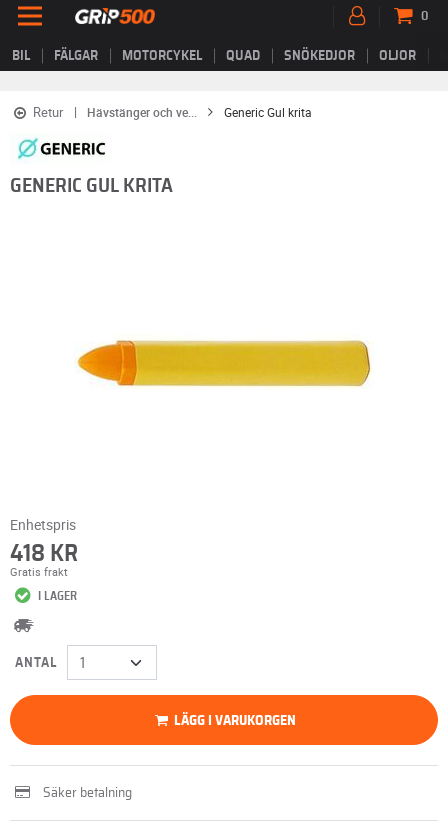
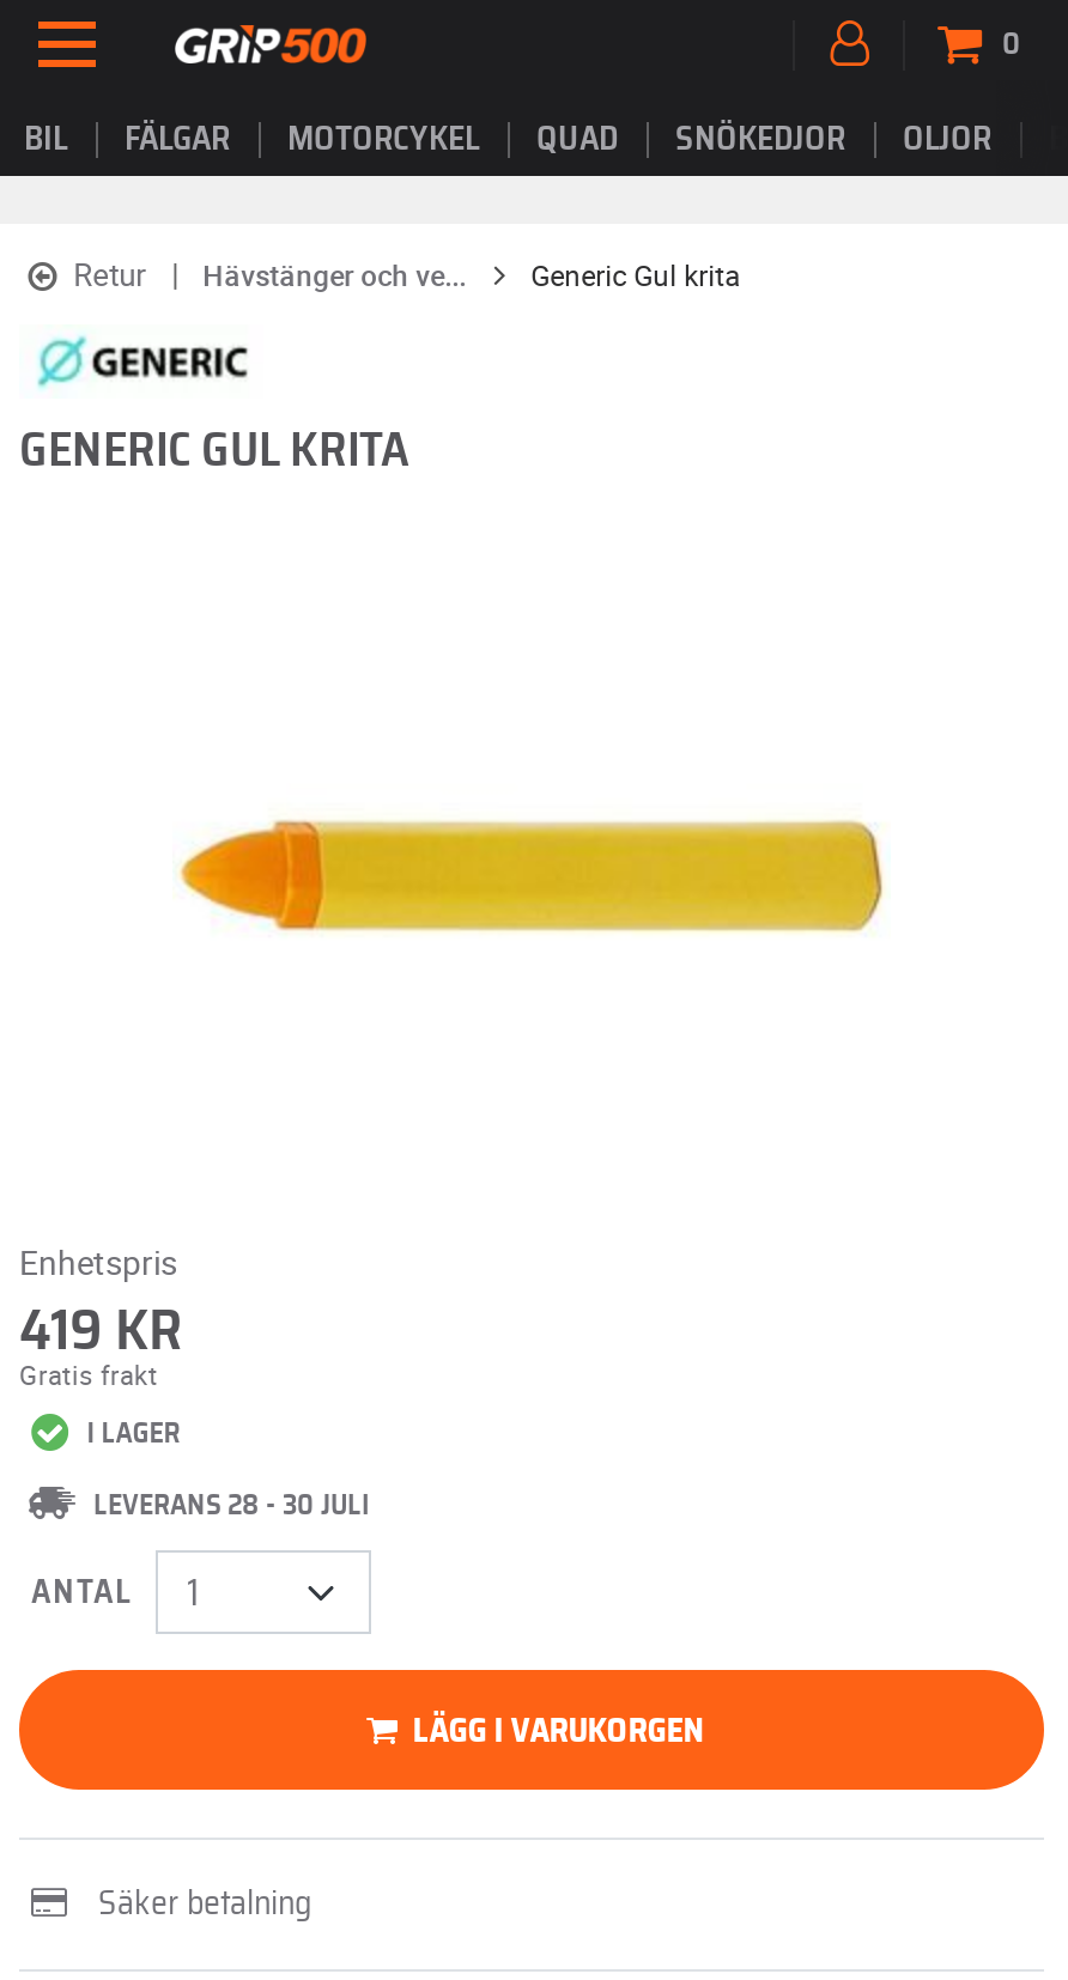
- 418 KR
+ 419 KR

+ LEVERANS 28 - 30 JULI
